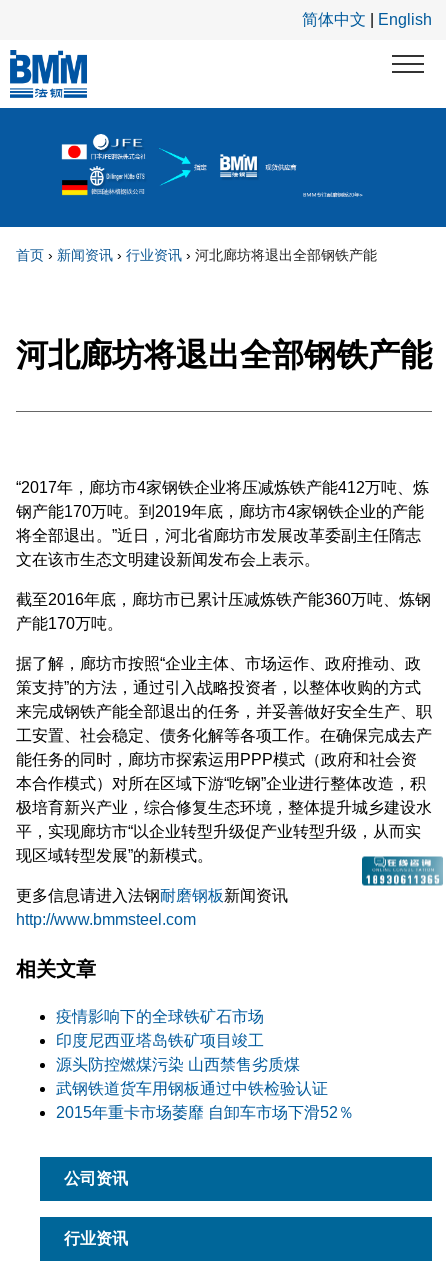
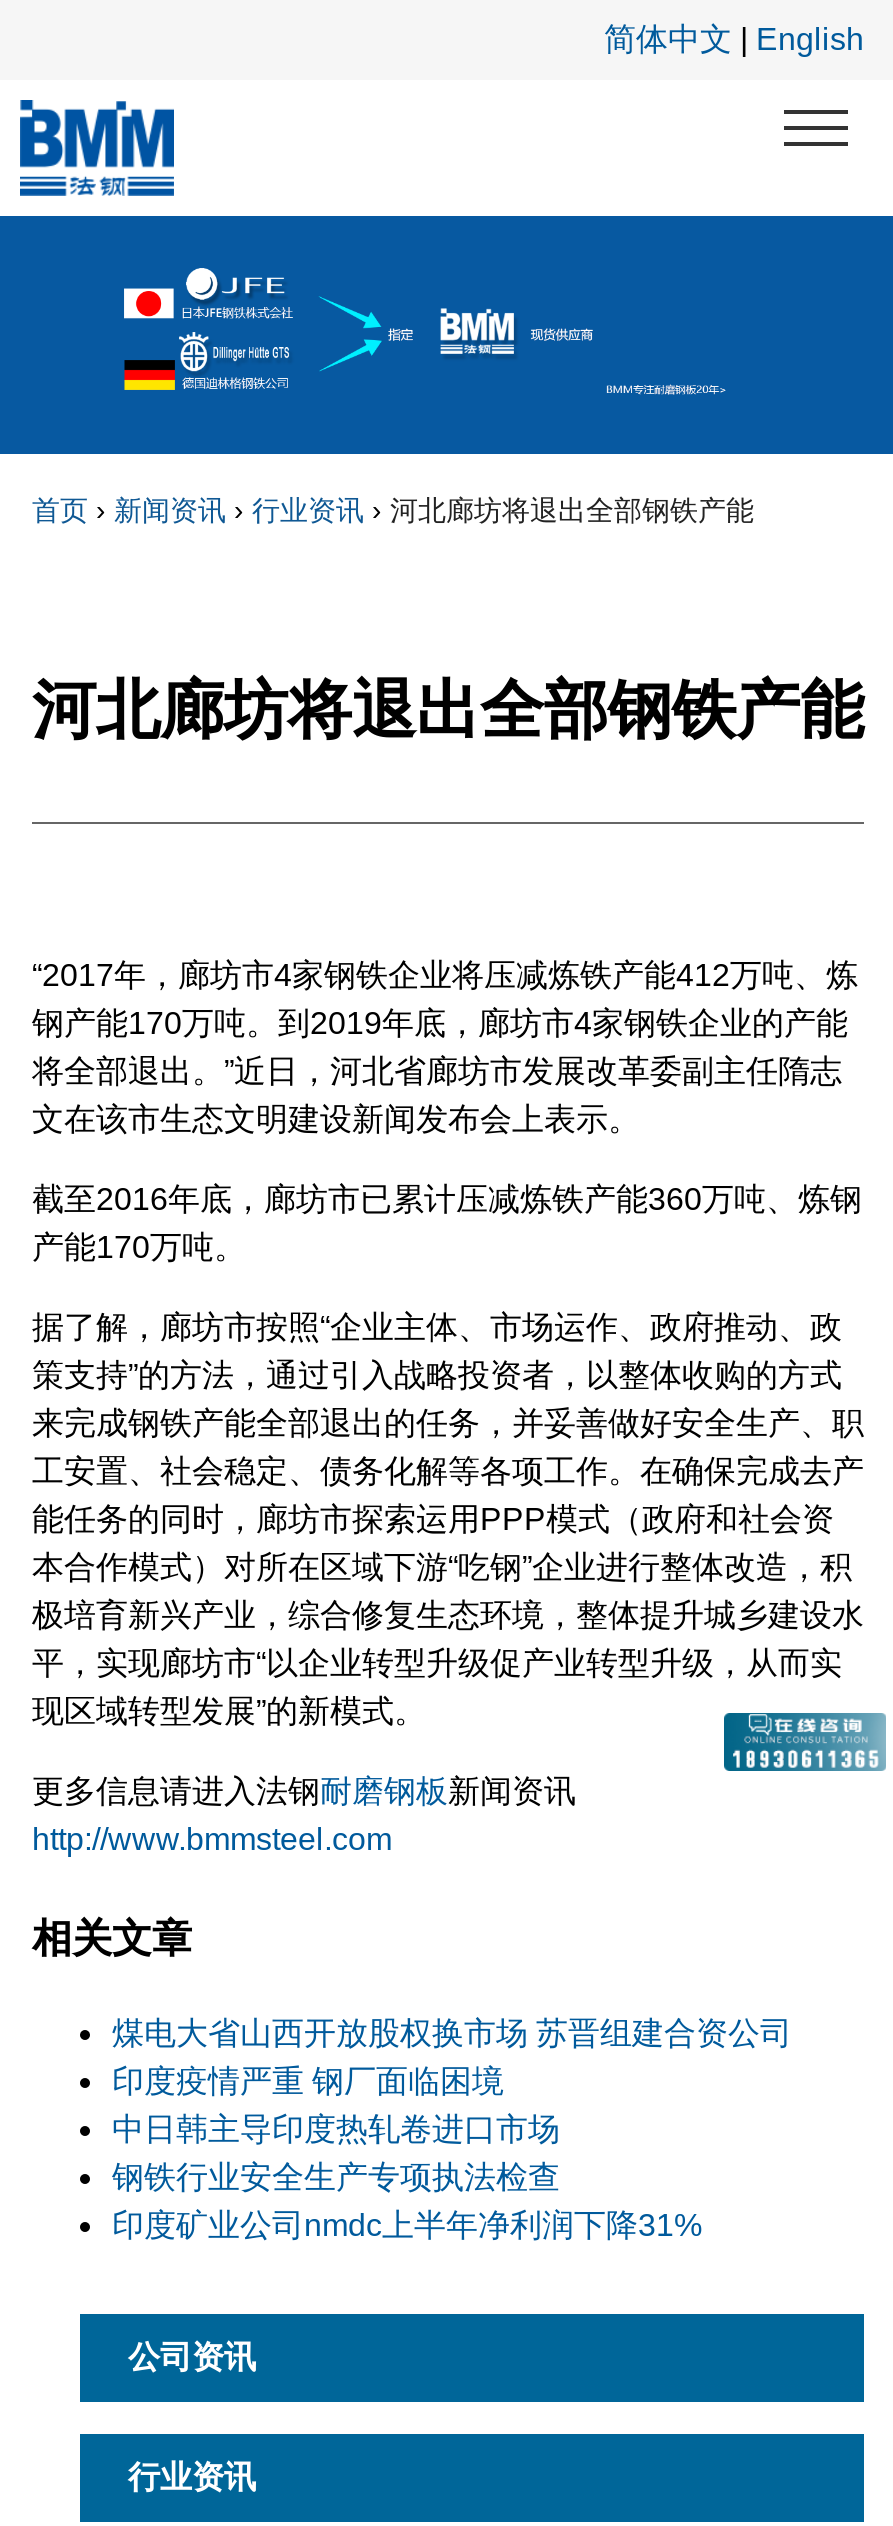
- 疫情影响下的全球铁矿石市场
- 印度尼西亚塔岛铁矿项目竣工
- 源头防控燃煤污染 山西禁售劣质煤
- 武钢铁道货车用钢板通过中铁检验认证
- 2015年重卡市场萎靡 自卸车市场下滑52％
+ 煤电大省山西开放股权换市场 苏晋组建合资公司
+ 印度疫情严重 钢厂面临困境
+ 中日韩主导印度热轧卷进口市场
+ 钢铁行业安全生产专项执法检查
+ 印度矿业公司nmdc上半年净利润下降31%
